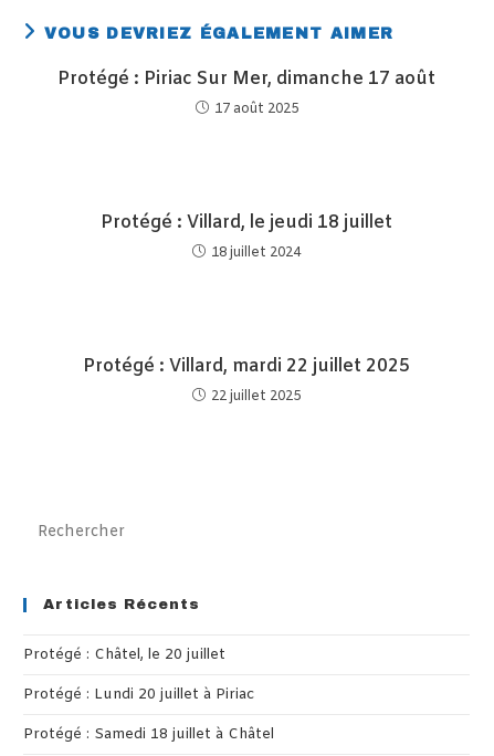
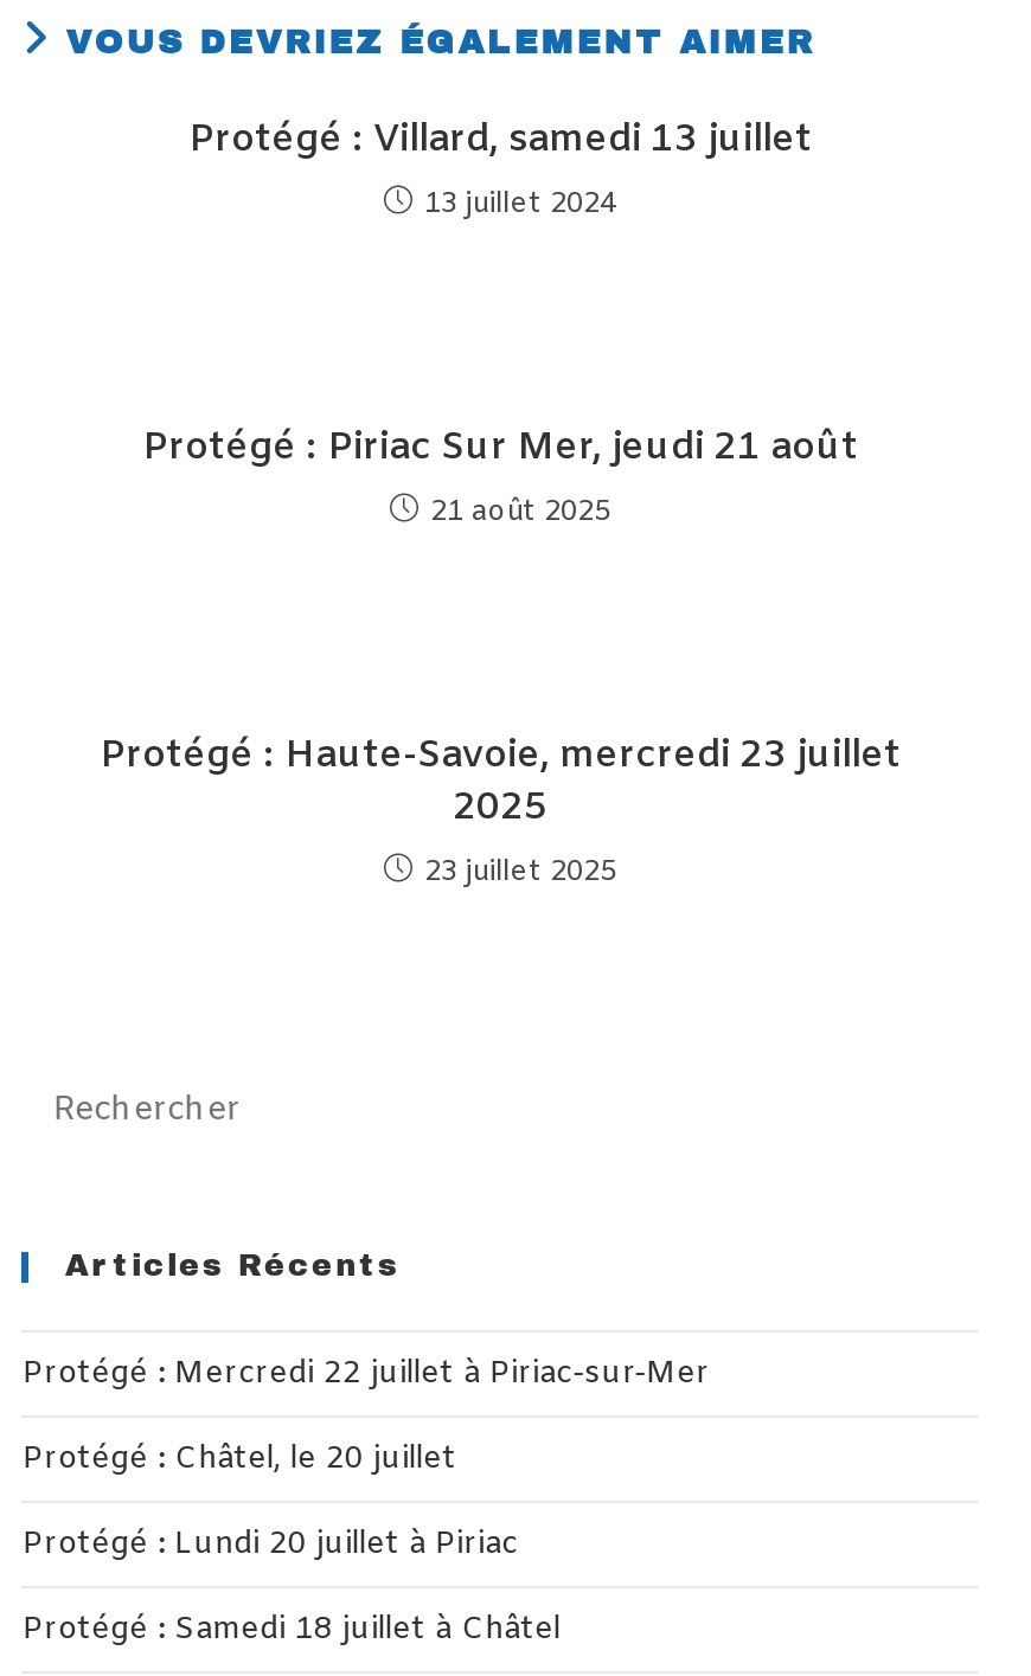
- Protégé : Piriac Sur Mer, dimanche 17 août
- 17 août 2025
+ Protégé : Villard, samedi 13 juillet
+ 13 juillet 2024

- Protégé : Villard, le jeudi 18 juillet
- 18 juillet 2024
+ Protégé : Piriac Sur Mer, jeudi 21 août
+ 21 août 2025

- Protégé : Villard, mardi 22 juillet 2025
- 22 juillet 2025
+ Protégé : Haute-Savoie, mercredi 23 juillet
+ 2025
+ 23 juillet 2025

+ Protégé : Mercredi 22 juillet à Piriac-sur-Mer
